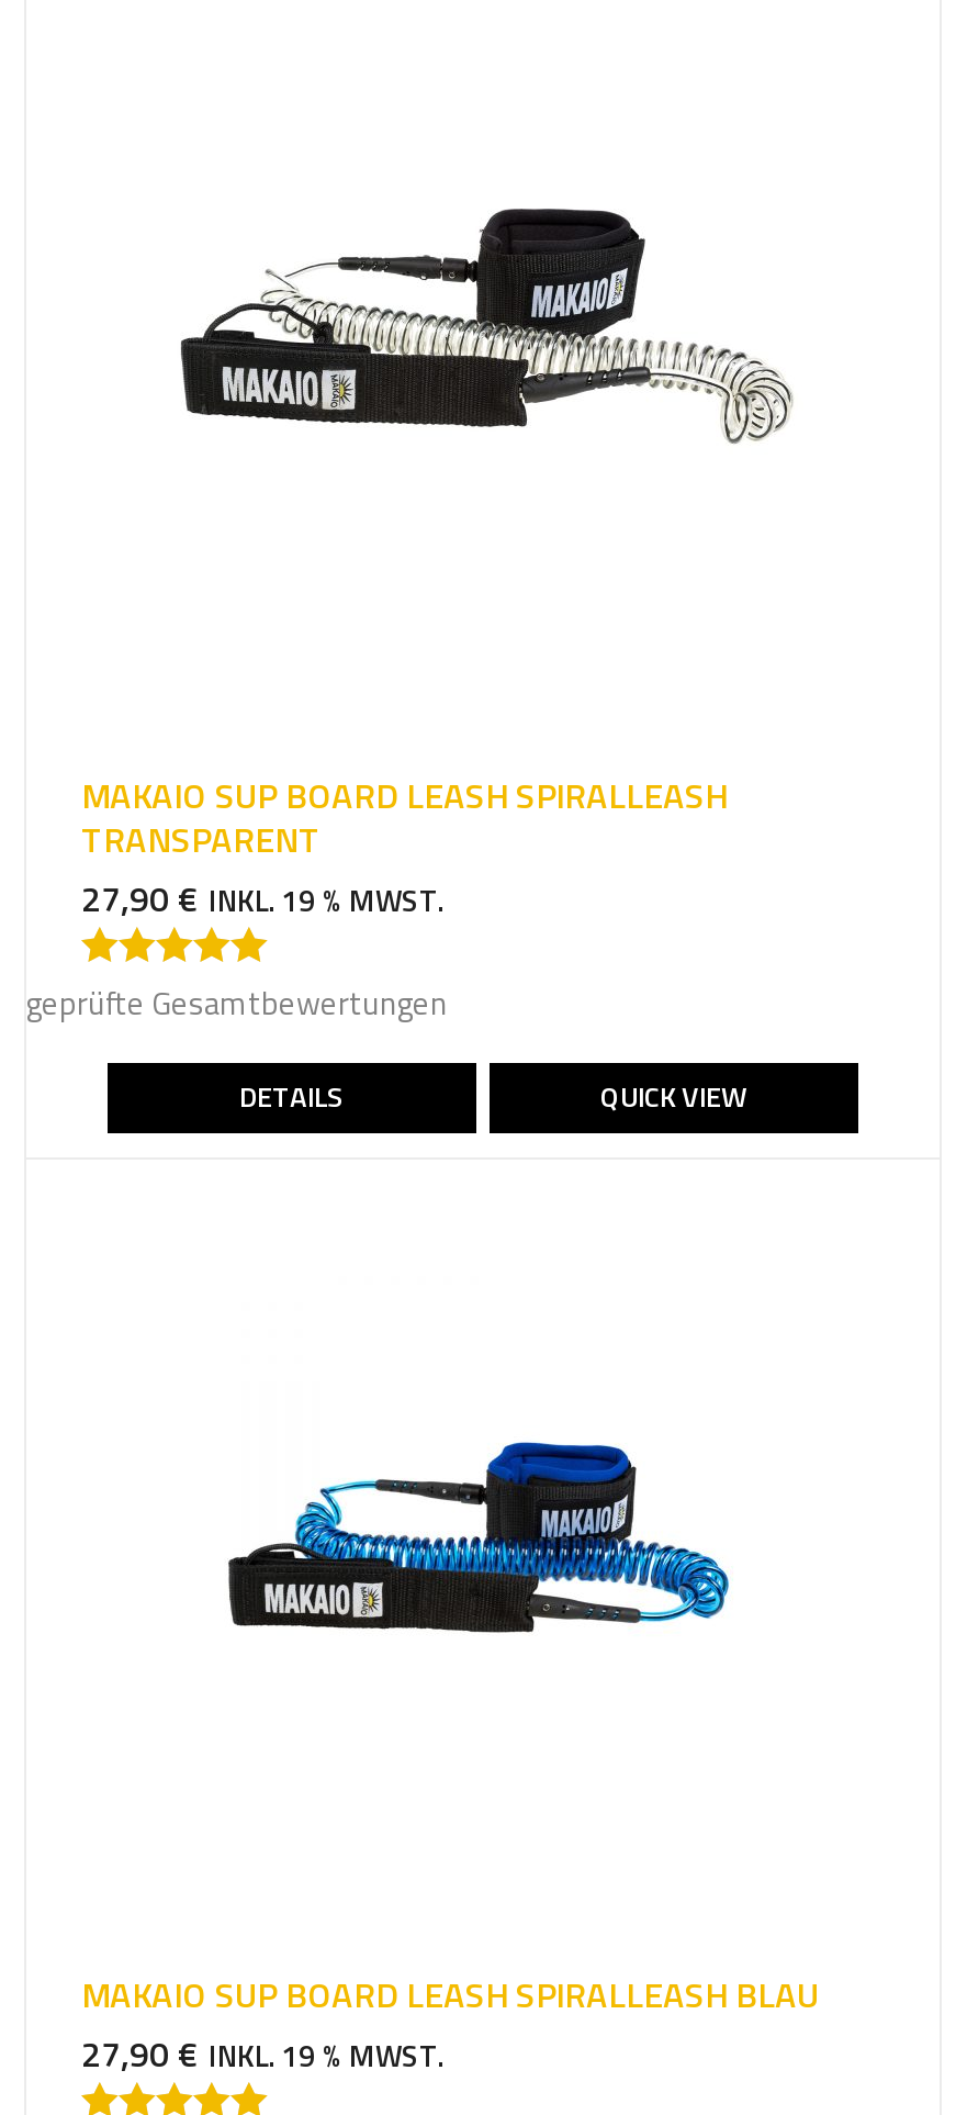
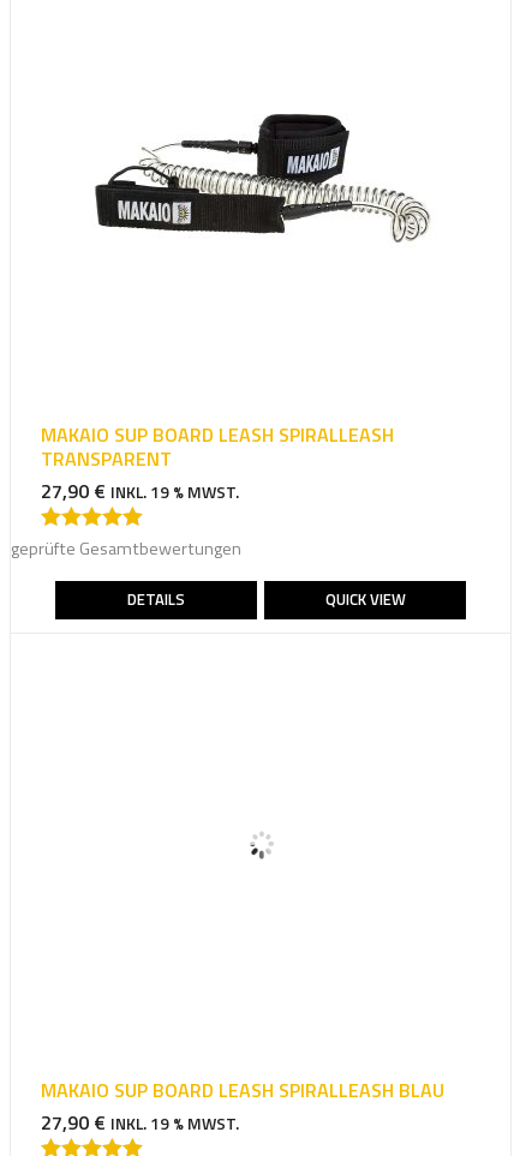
- [image]
